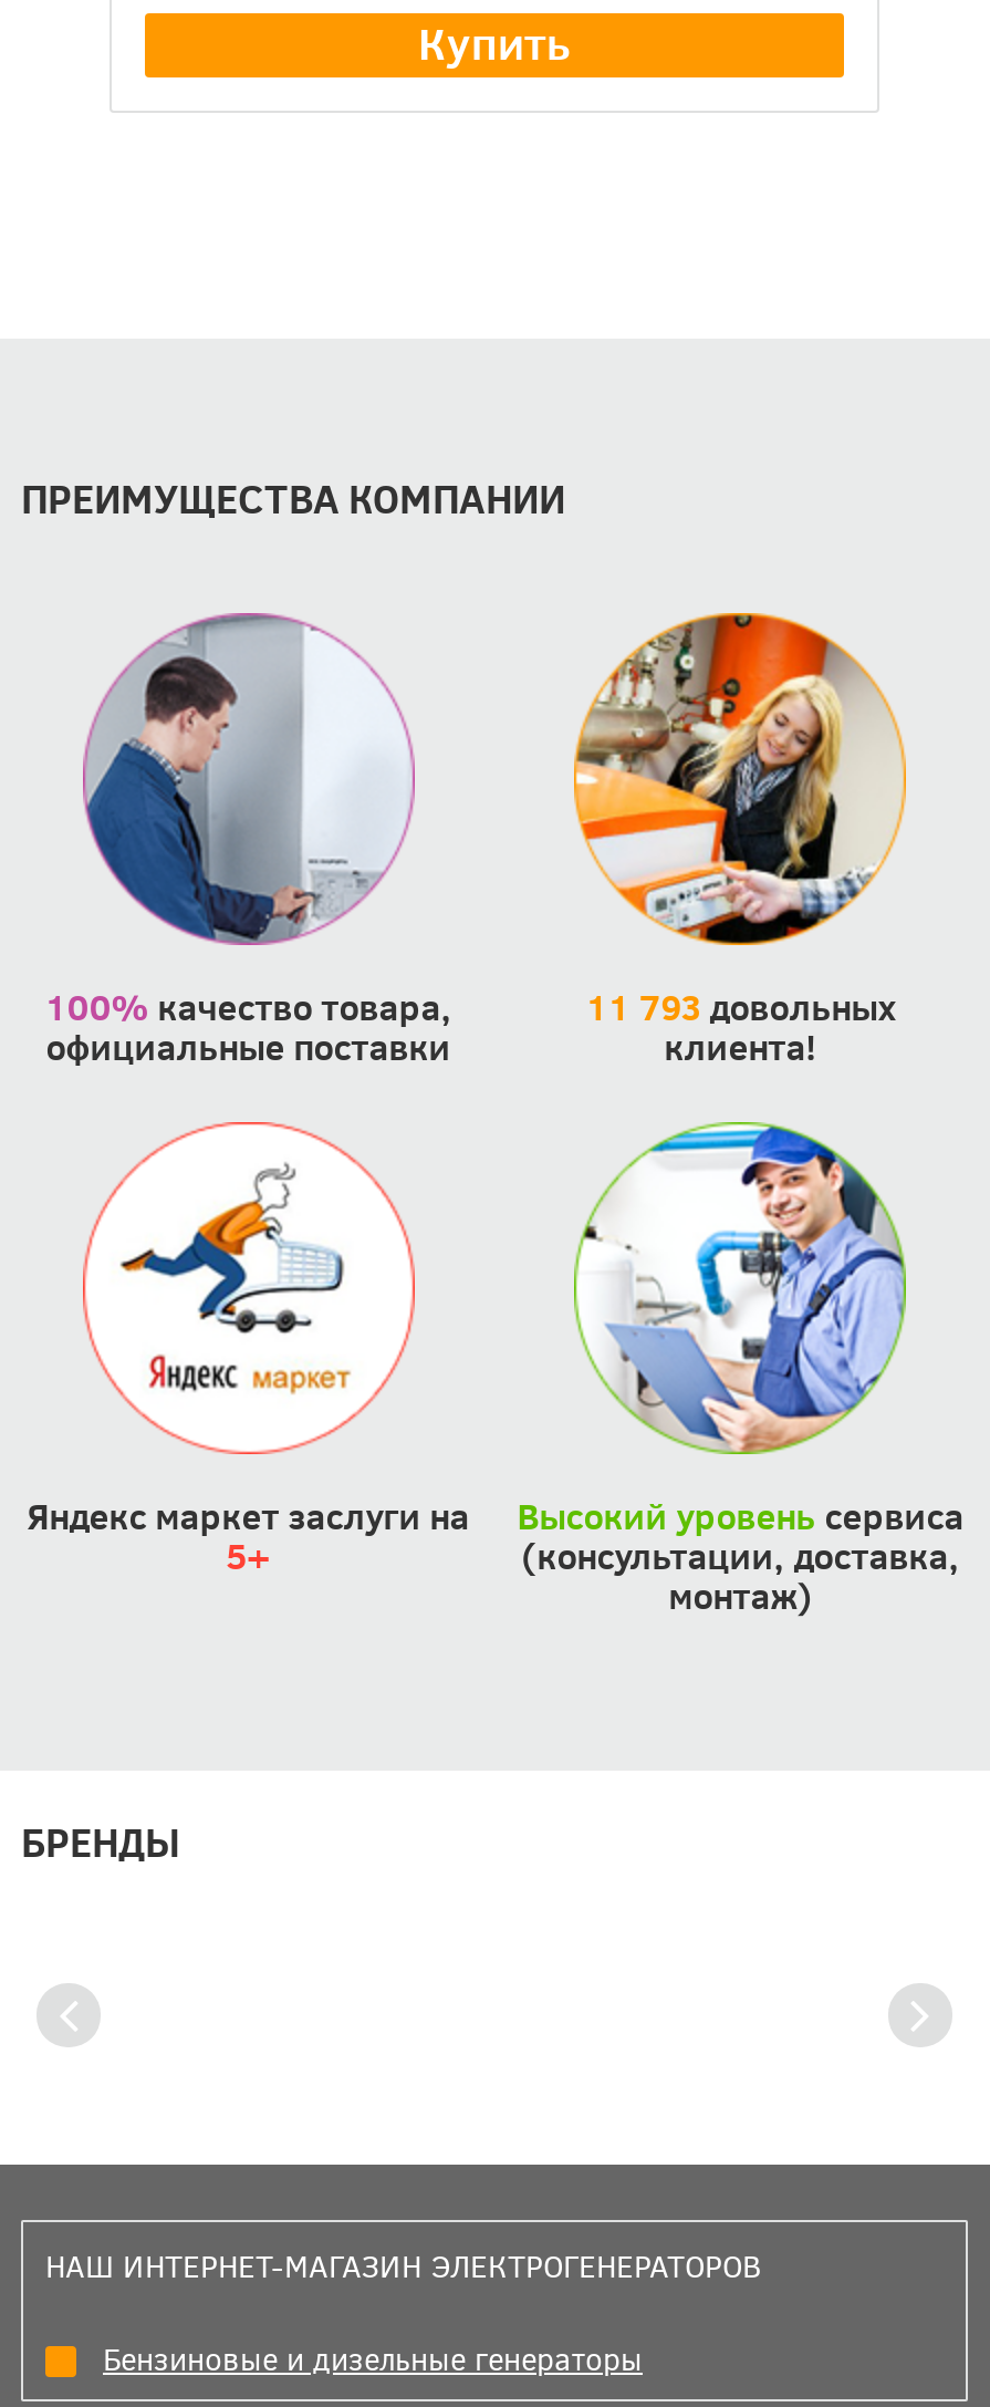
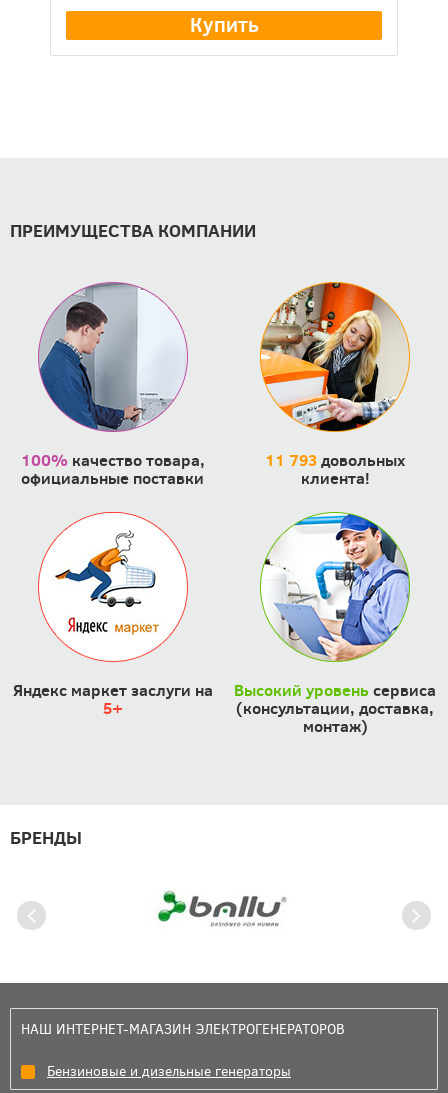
+ [image]
